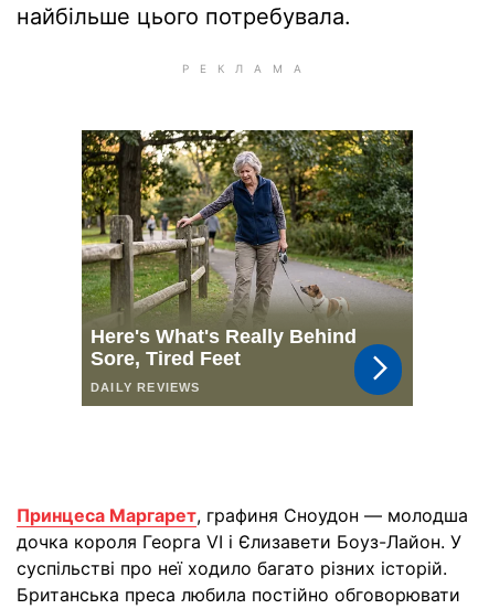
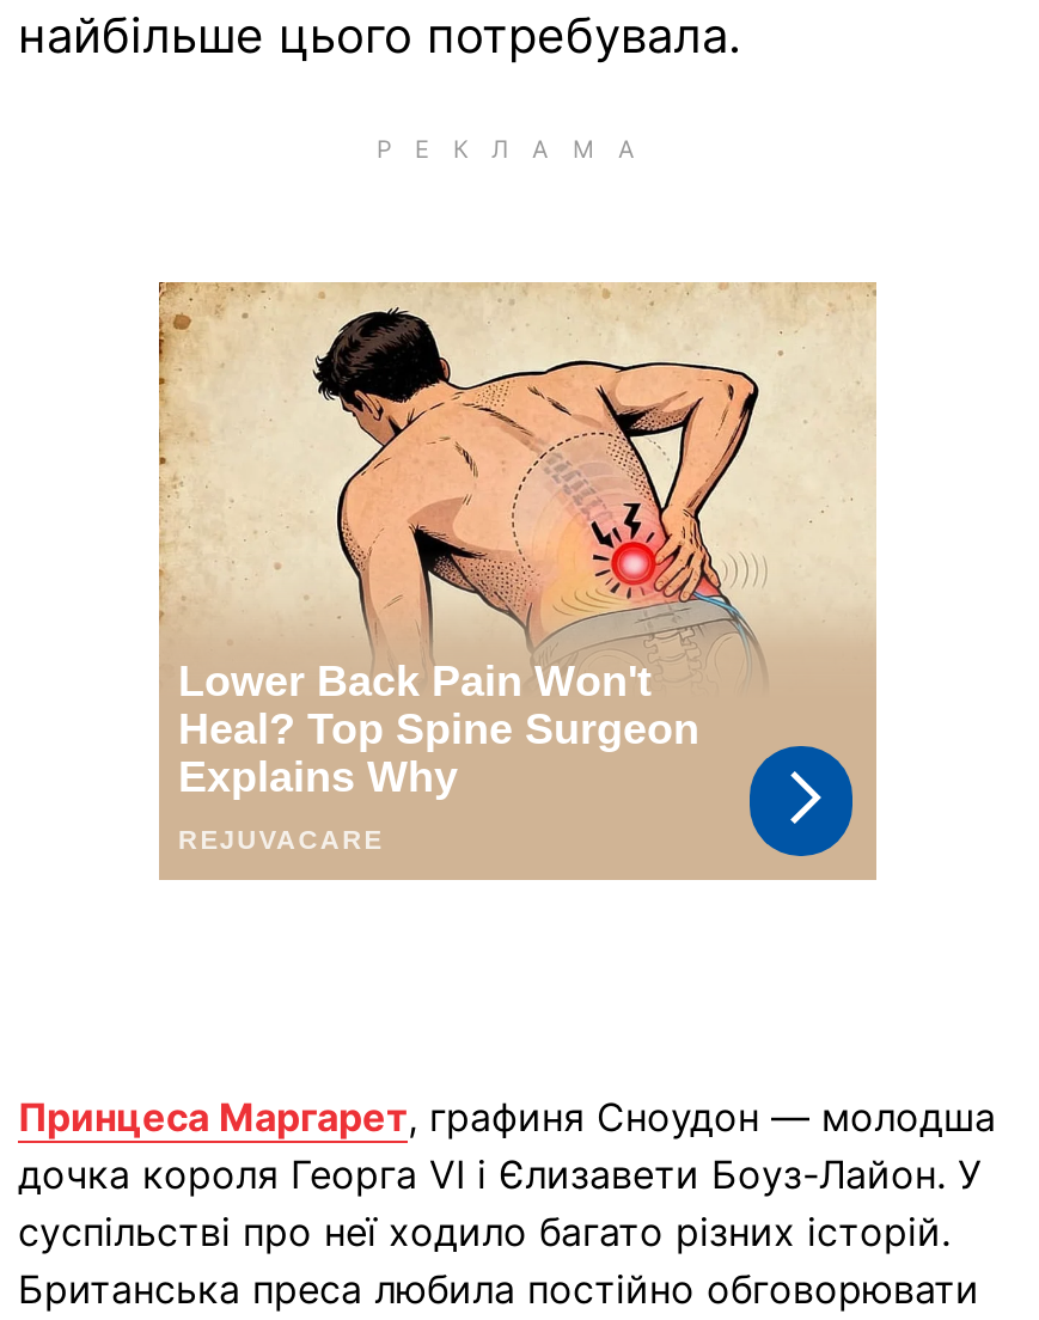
- [image]
+ [image]
